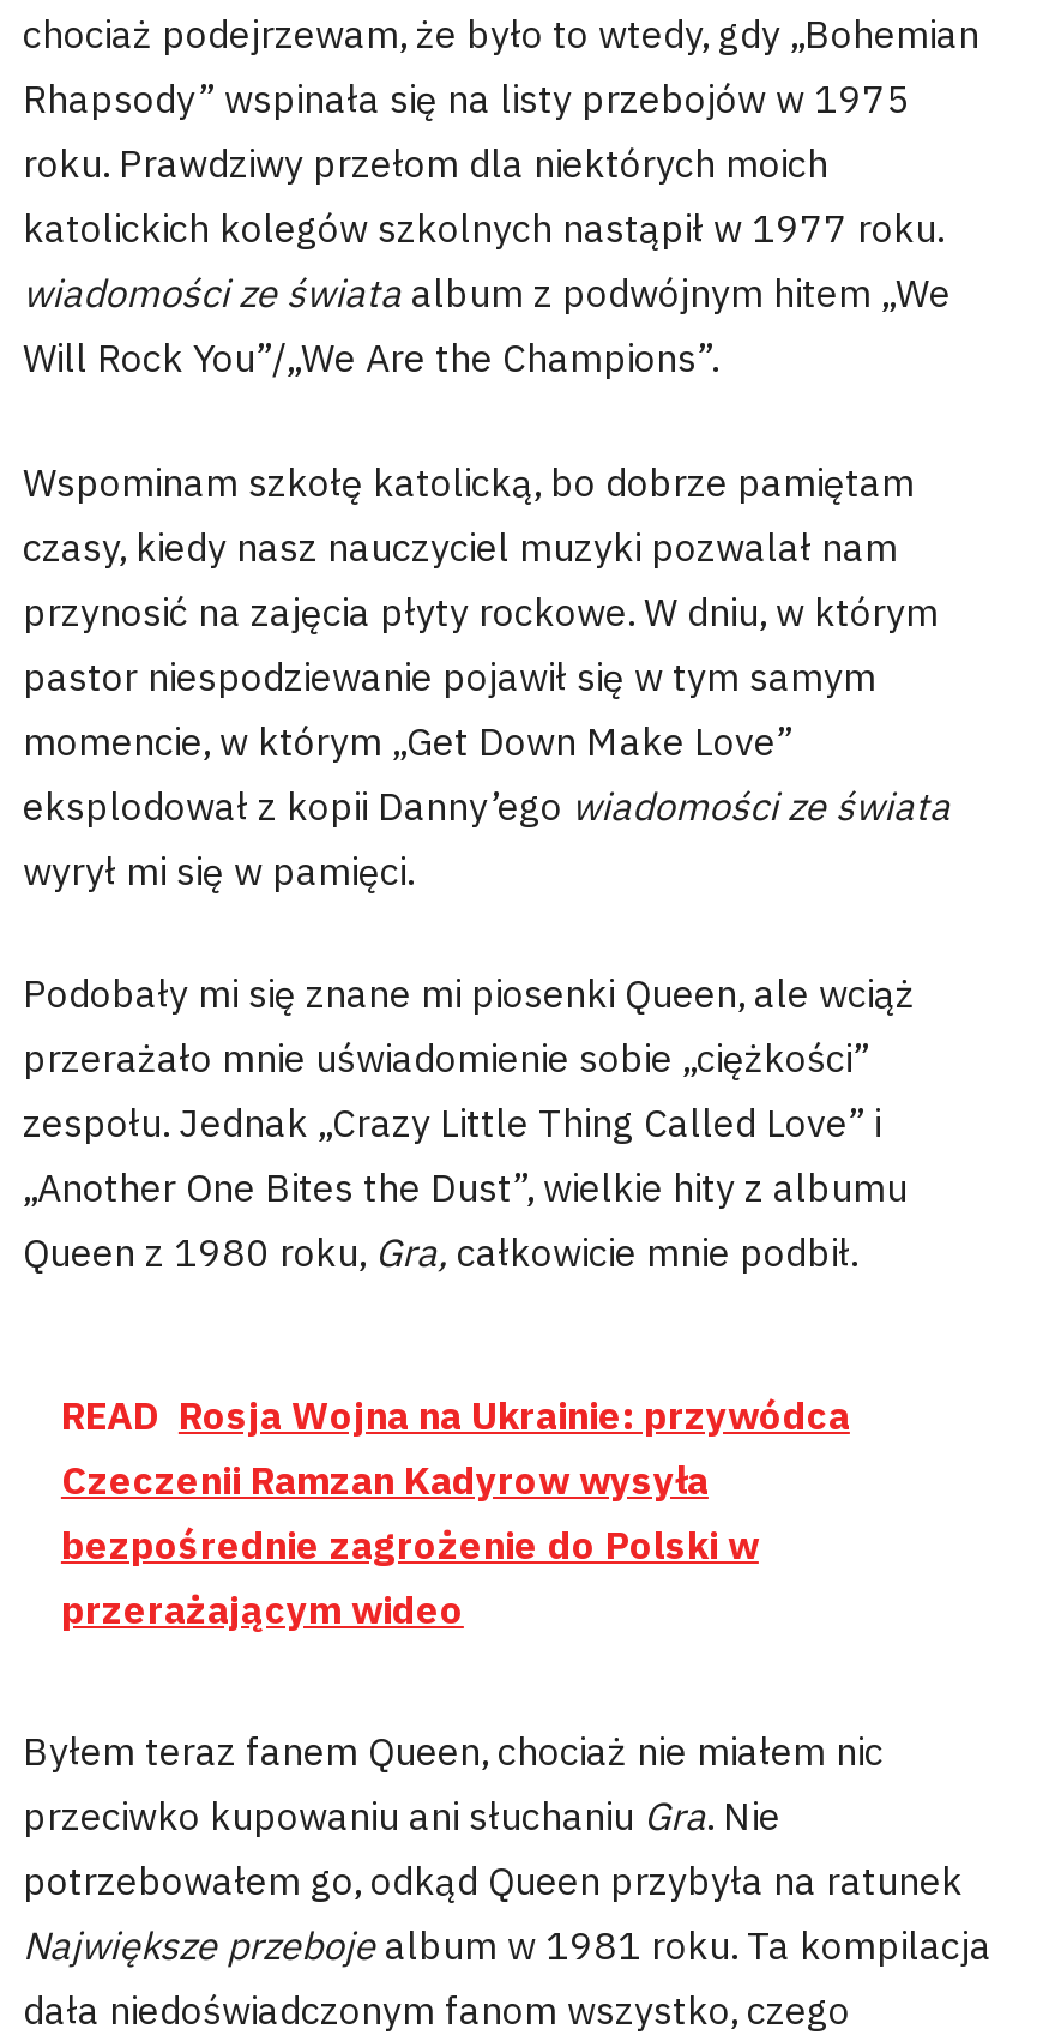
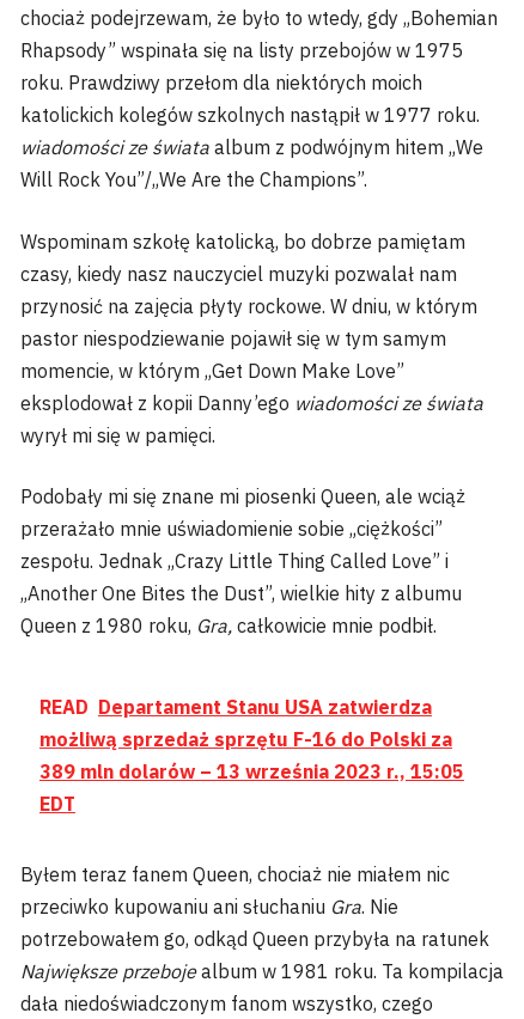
- READ Rosja Wojna na Ukrainie: przywódca
- Czeczenii Ramzan Kadyrow wysyła
- bezpośrednie zagrożenie do Polski w
- przerażającym wideo
+ READ Departament Stanu USA zatwierdza
+ możliwą sprzedaż sprzętu F-16 do Polski za
+ 389 mln dolarów – 13 września 2023 r., 15:05
+ EDT
